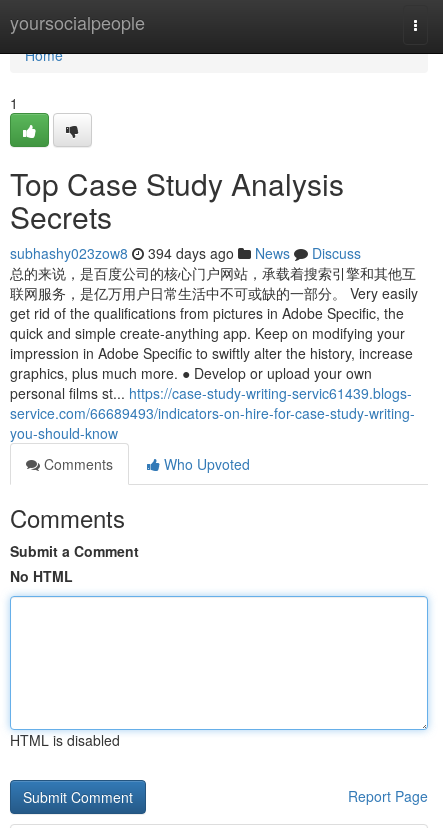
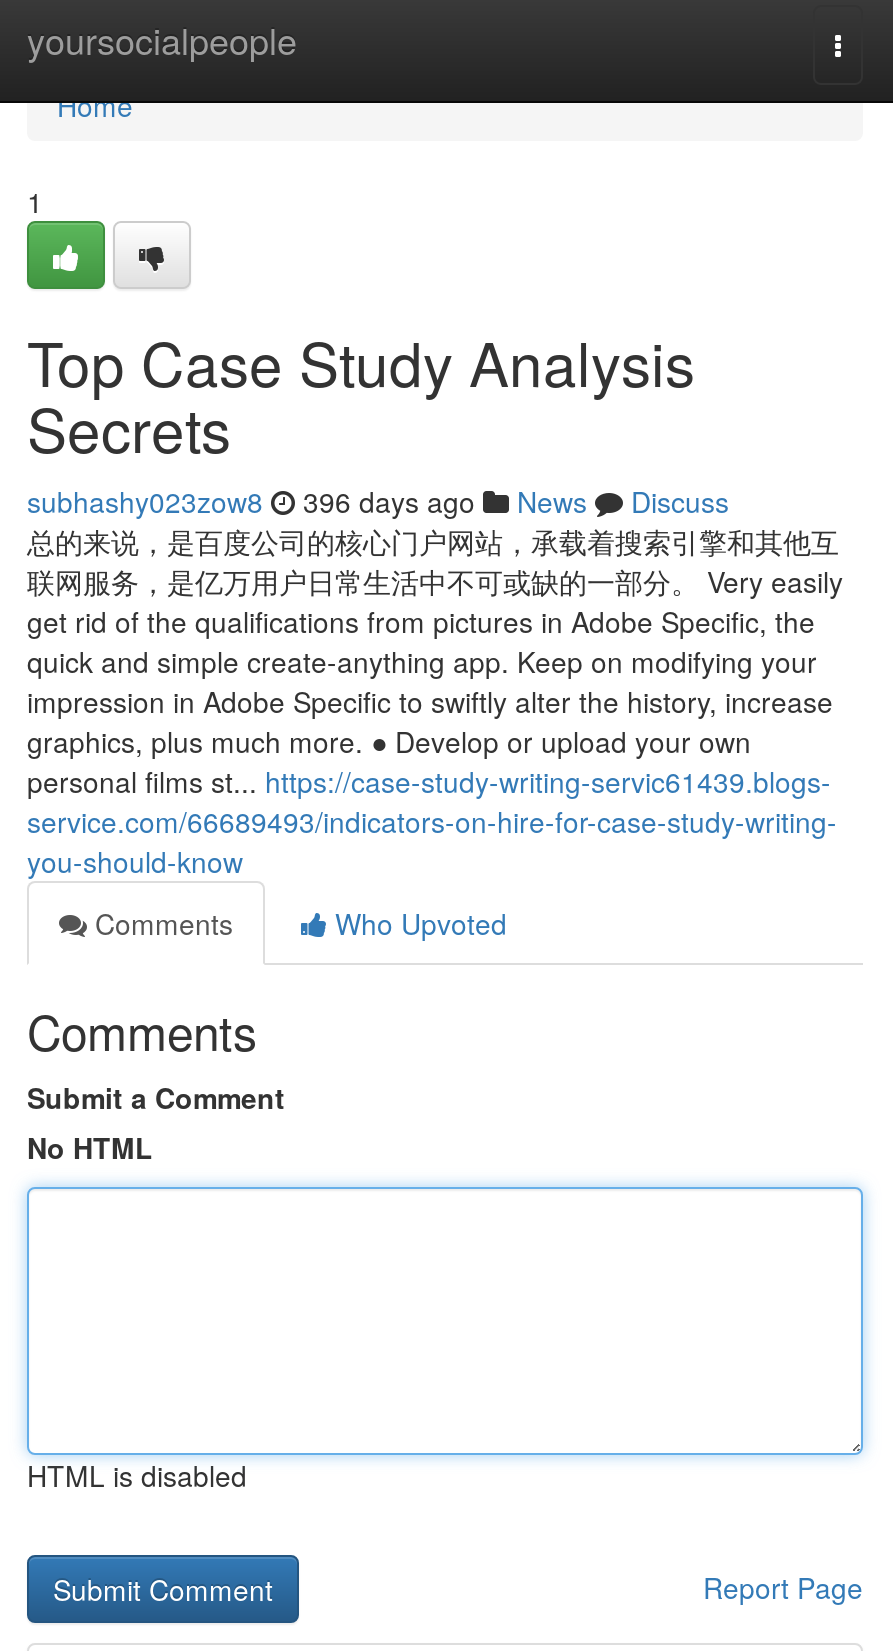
- subhashy023zow8 394 days ago News Discuss
+ subhashy023zow8 396 days ago News Discuss
